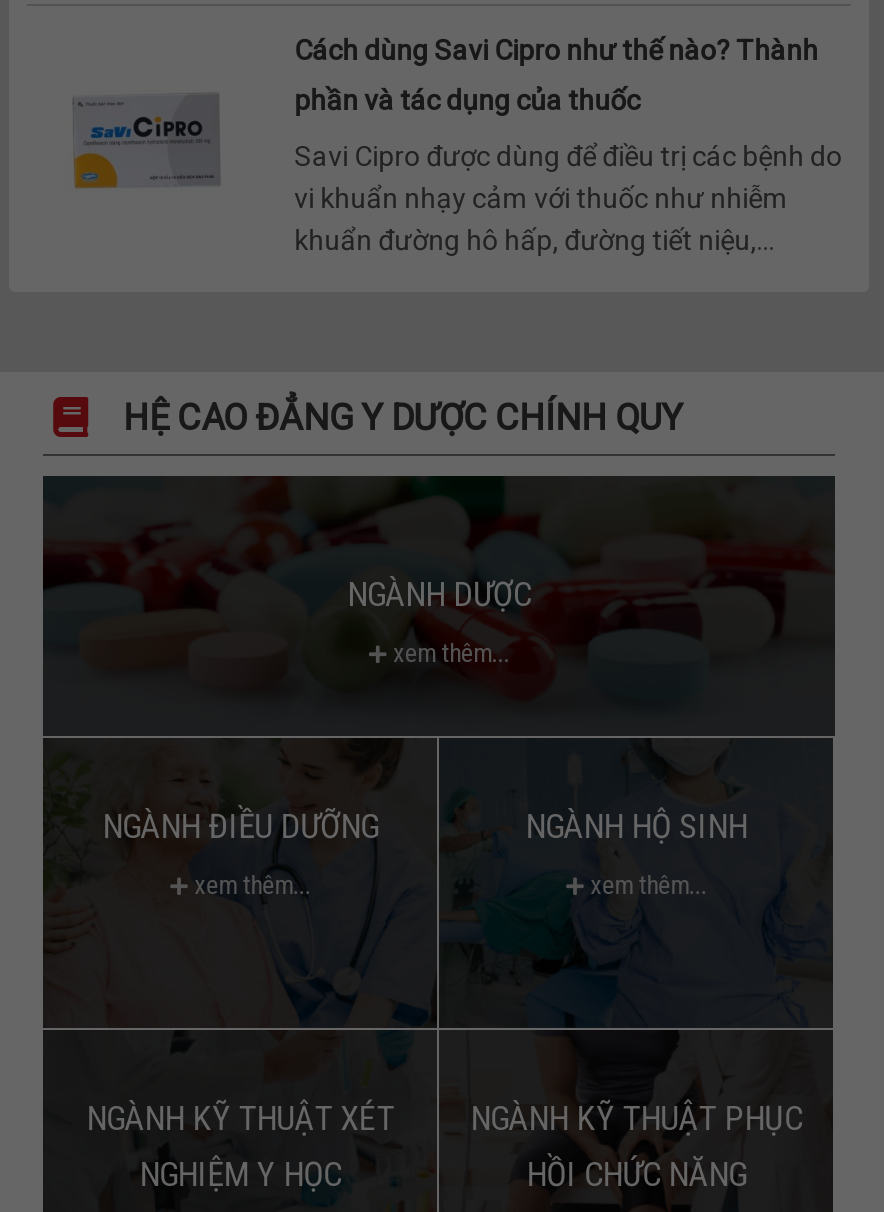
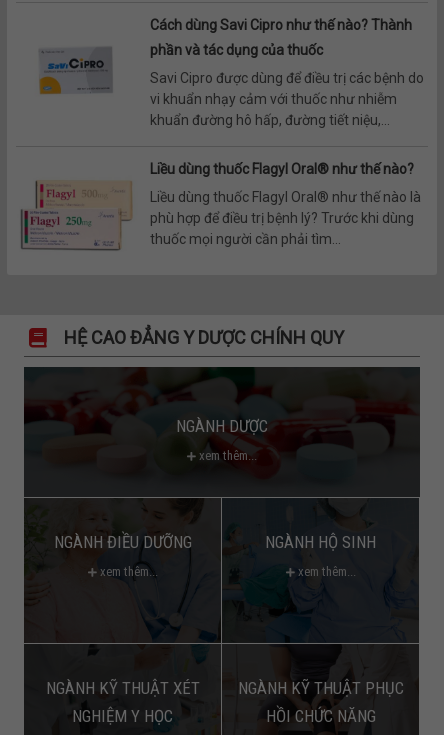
+ [image]
+ Liều dùng thuốc Flagyl Oral® như thế nào?
+ Liều dùng thuốc Flagyl Oral® như thế nào là
+ phù hợp để điều trị bệnh lý? Trước khi dùng
+ thuốc mọi người cần phải tìm...
